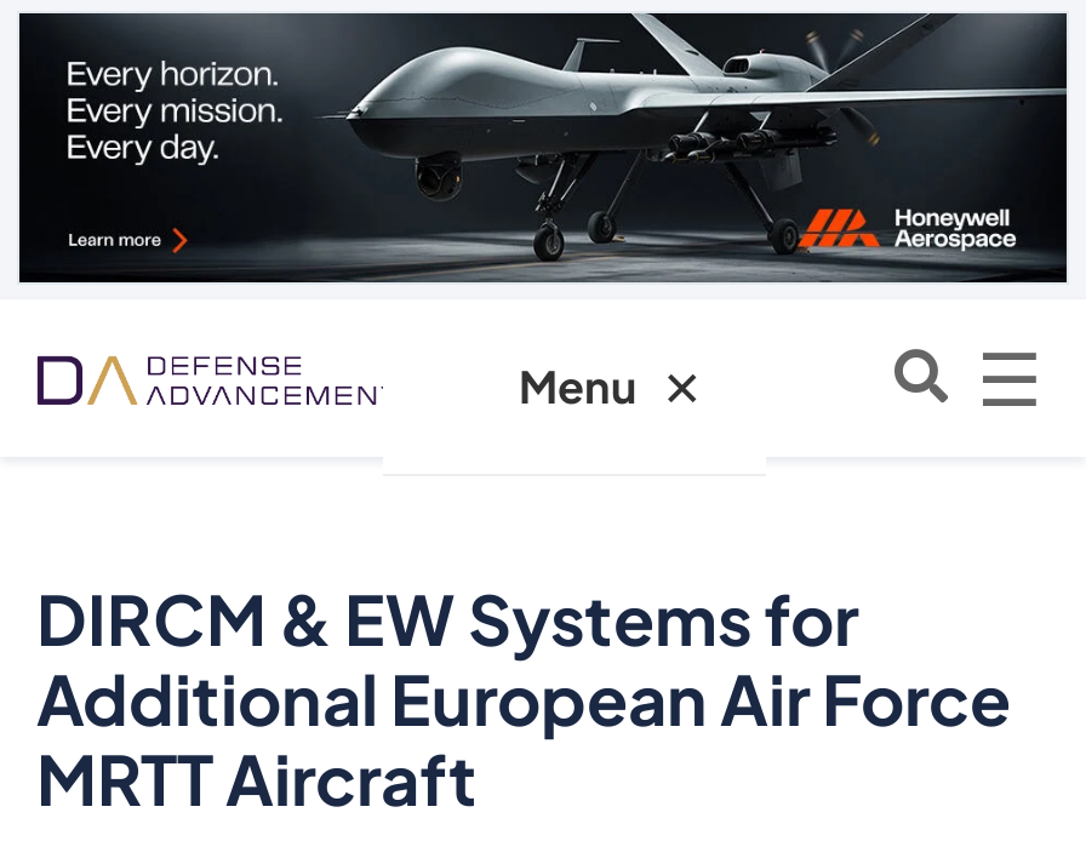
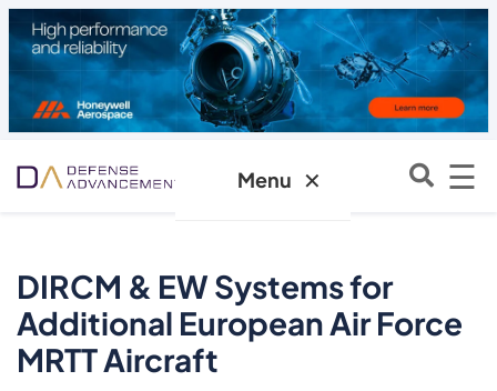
- [image]
+ [image]
